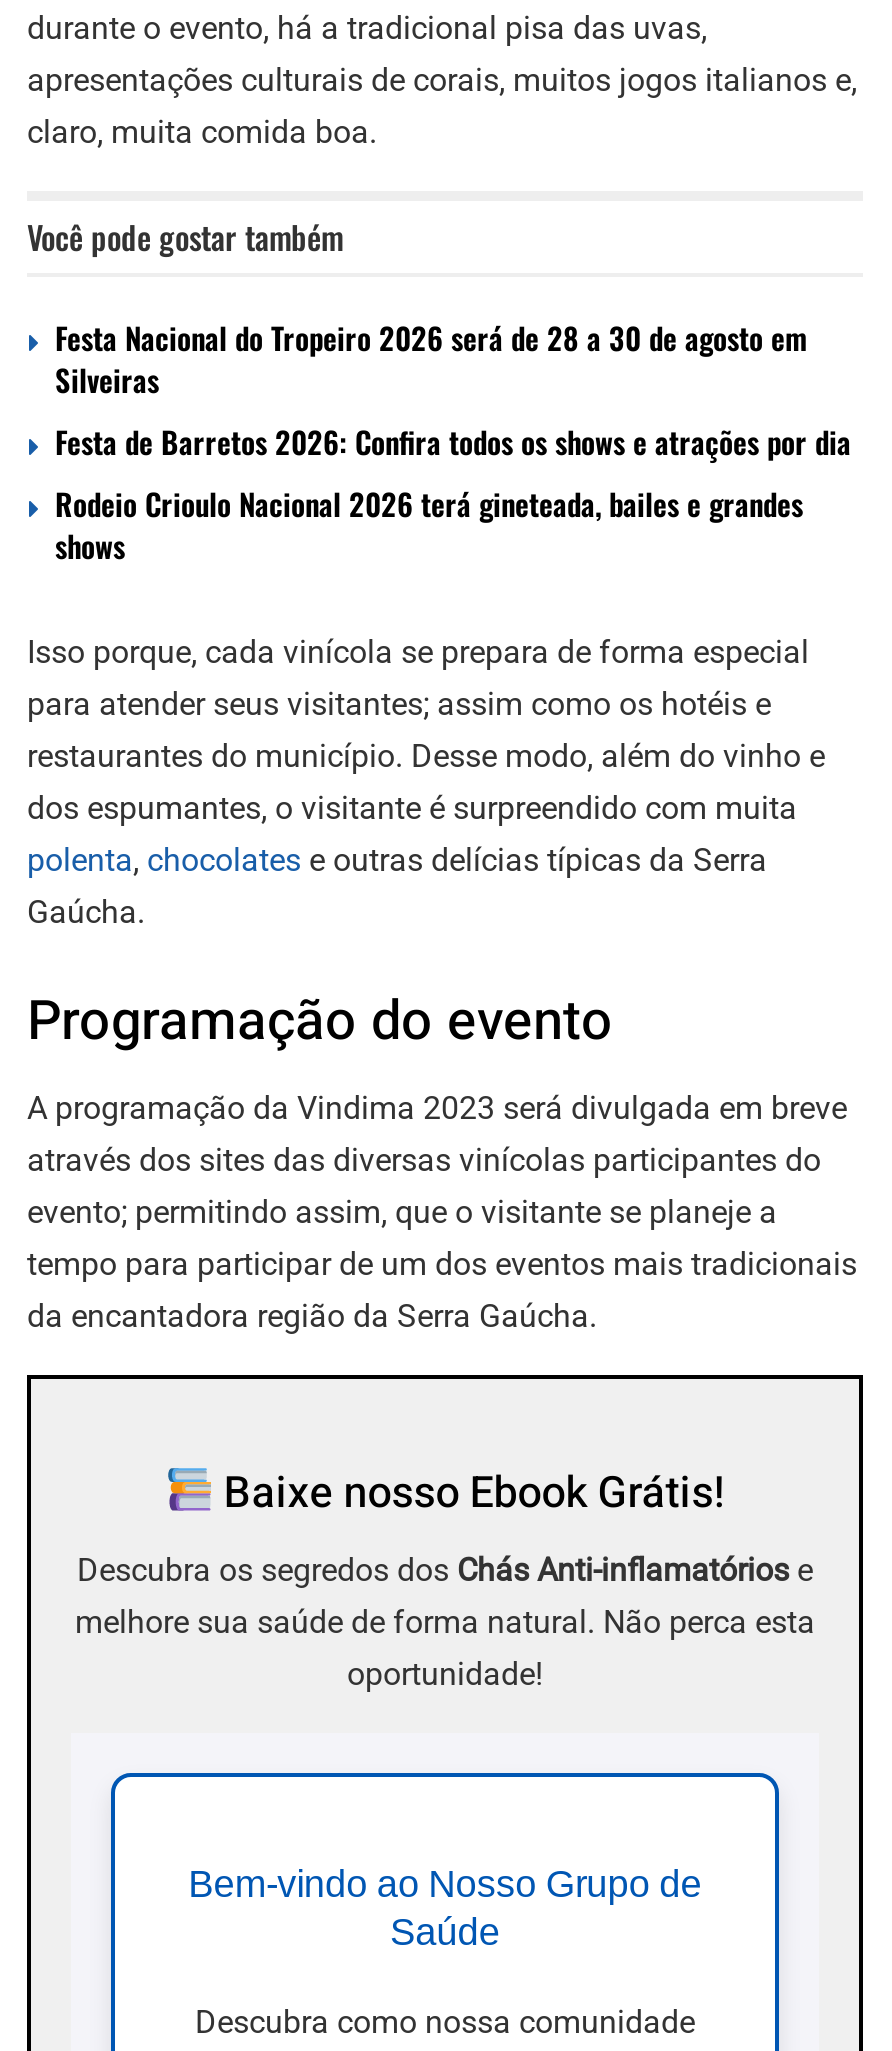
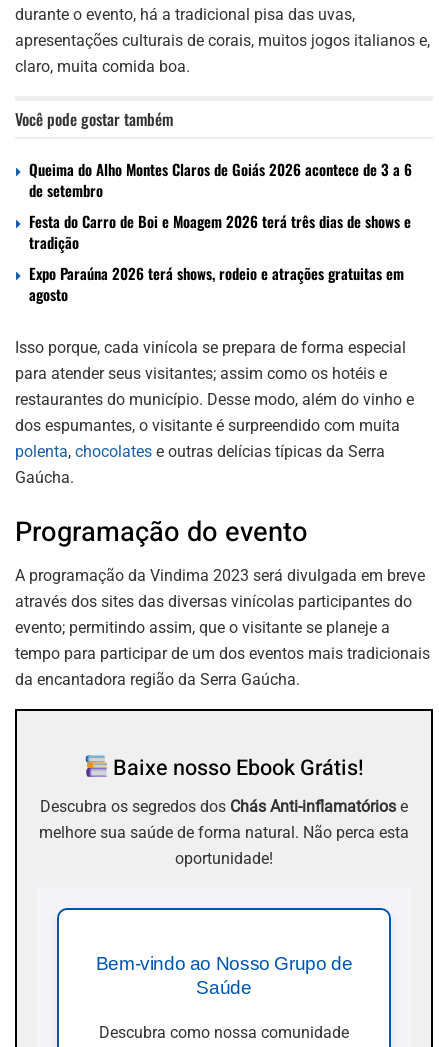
- Festa Nacional do Tropeiro 2026 será de 28 a 30 de agosto em
- Silveiras
- Festa de Barretos 2026: Confira todos os shows e atrações por dia
- Rodeio Crioulo Nacional 2026 terá gineteada, bailes e grandes
- shows
+ Queima do Alho Montes Claros de Goiás 2026 acontece de 3 a 6
+ de setembro
+ Festa do Carro de Boi e Moagem 2026 terá três dias de shows e
+ tradição
+ Expo Paraúna 2026 terá shows, rodeio e atrações gratuitas em
+ agosto
